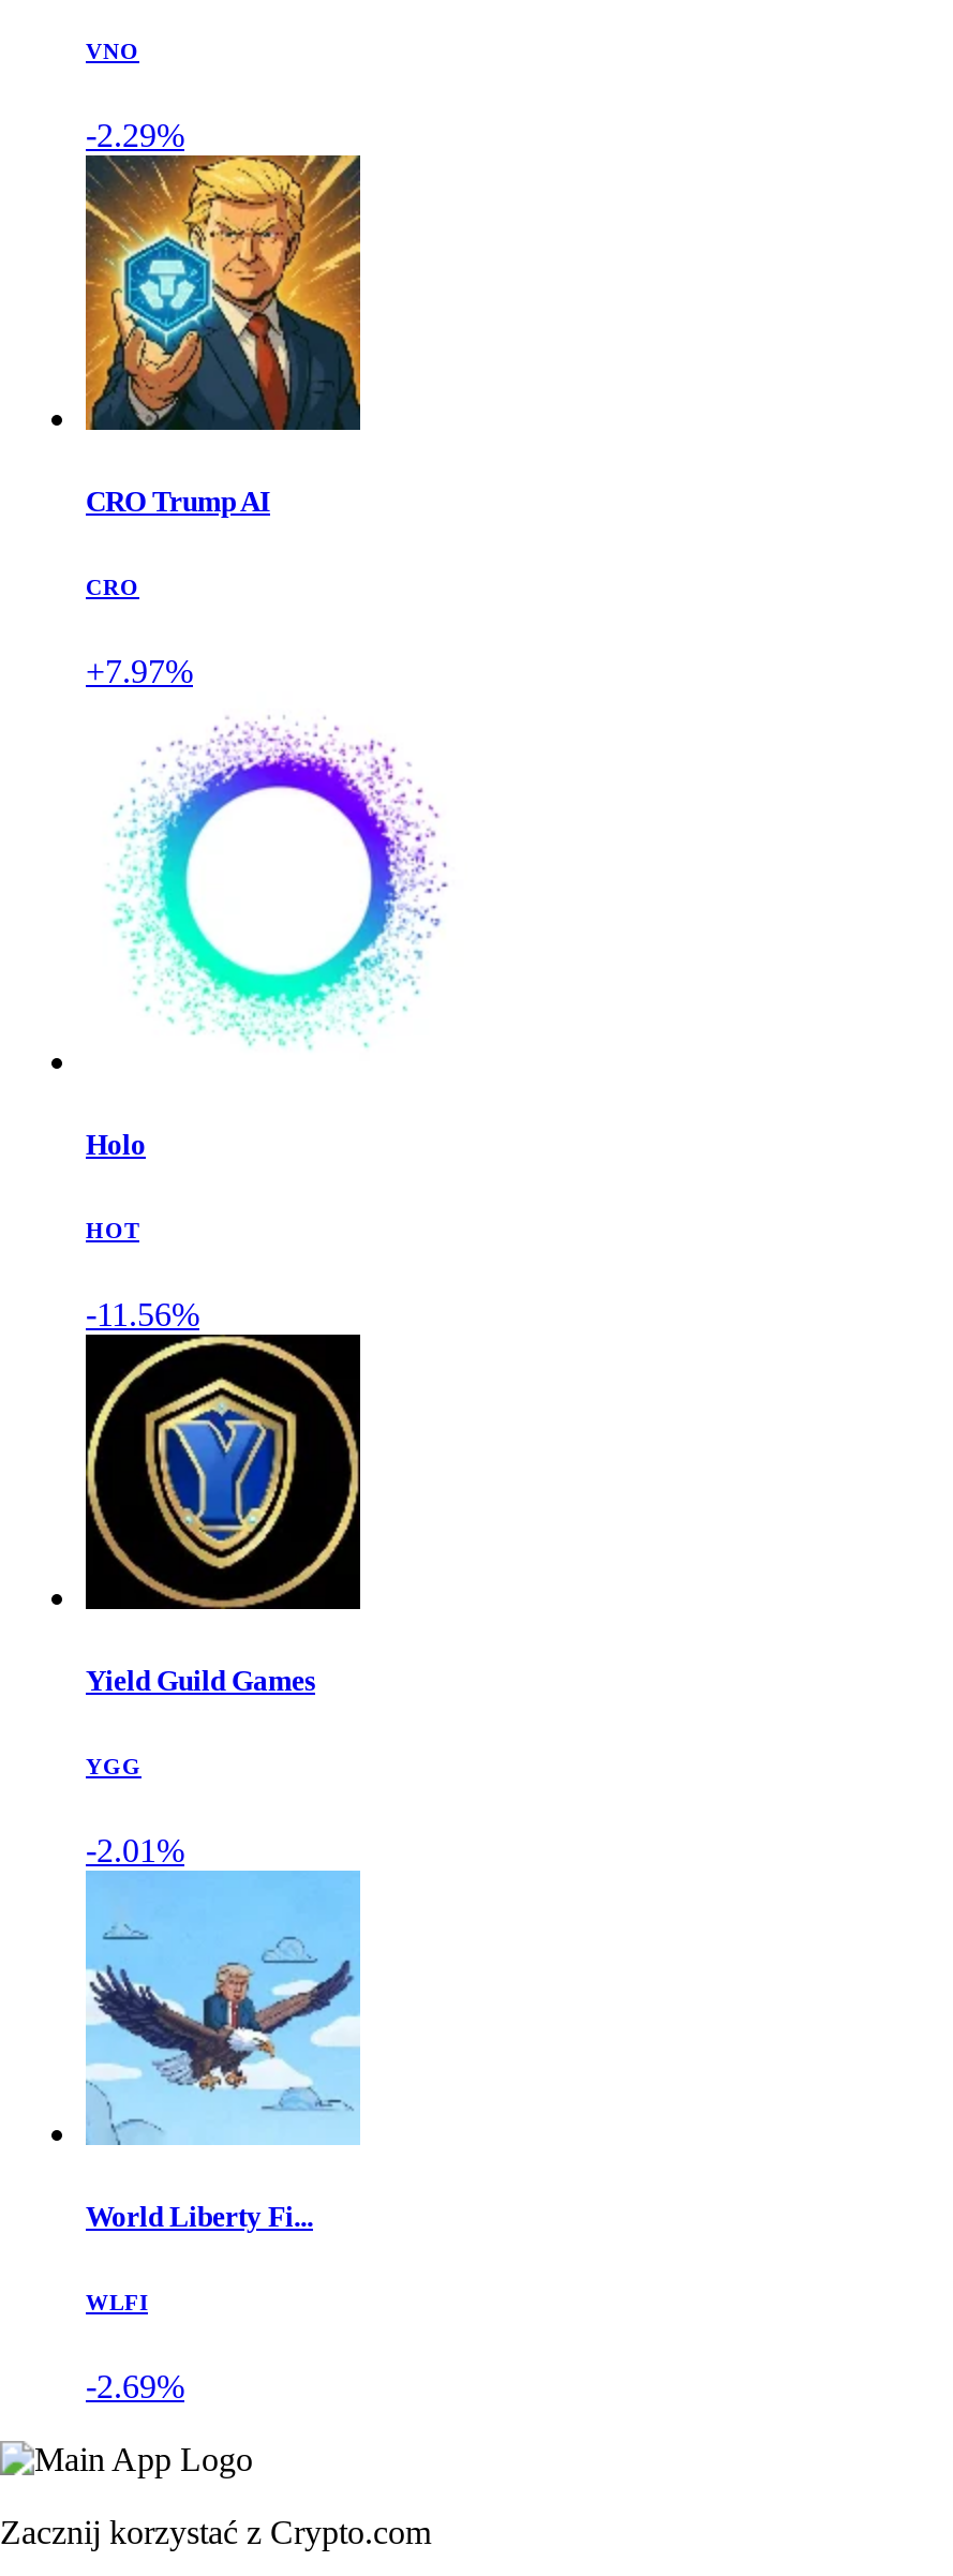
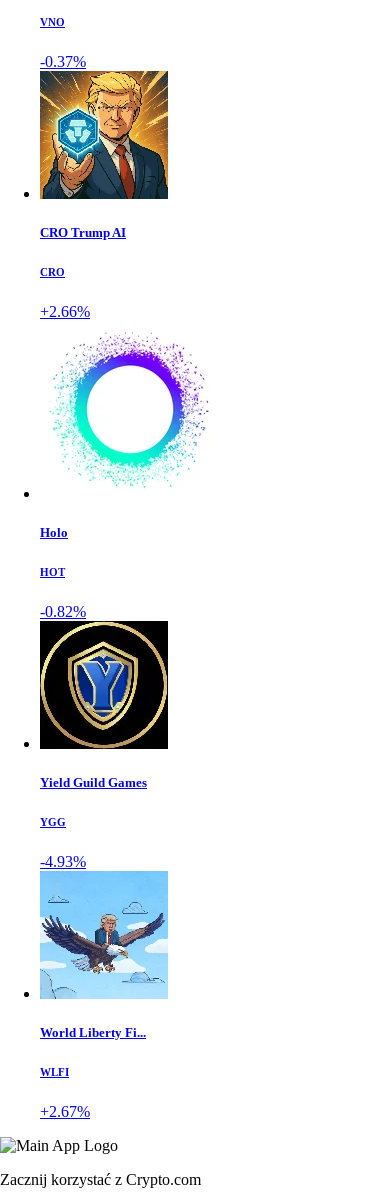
- -2.29%
+ -0.37%

- +7.97%
+ +2.66%

- -11.56%
+ -0.82%

- -2.01%
+ -4.93%

- -2.69%
+ +2.67%
